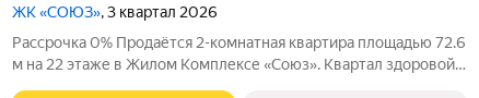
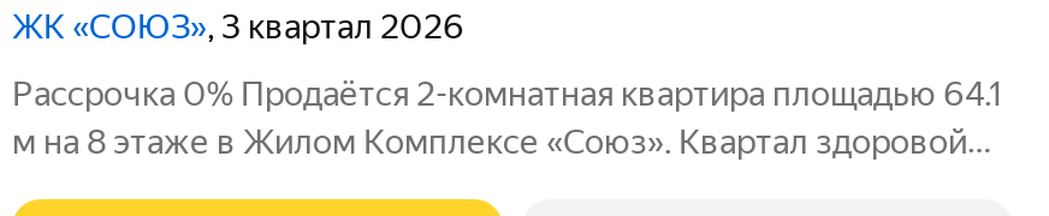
- Рассрочка 0% Продаётся 2-комнатная квартира площадью 72.6
+ Рассрочка 0% Продаётся 2-комнатная квартира площадью 64.1

- м на 22 этаже в Жилом Комплексе «Союз». Квартал здоровой
+ м на 8 этаже в Жилом Комплексе «Союз». Квартал здоровой
